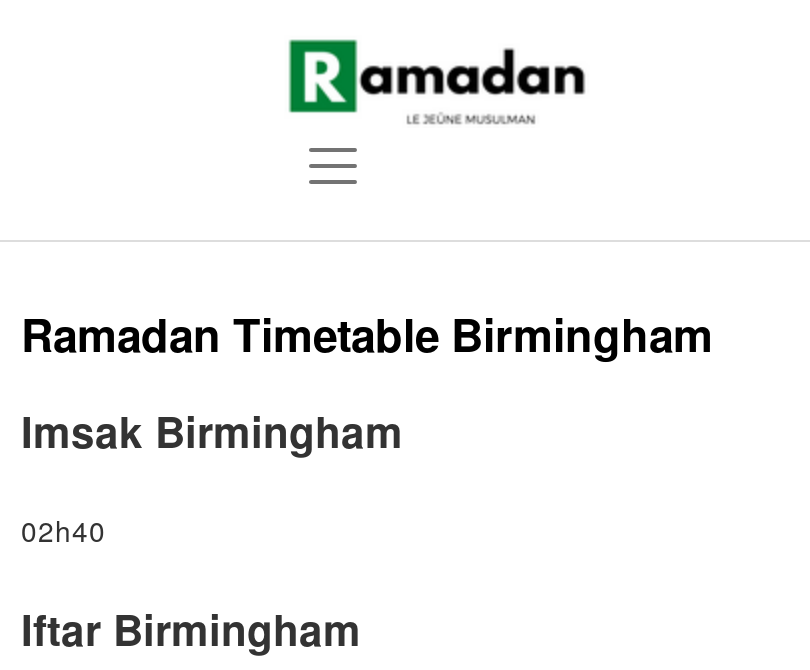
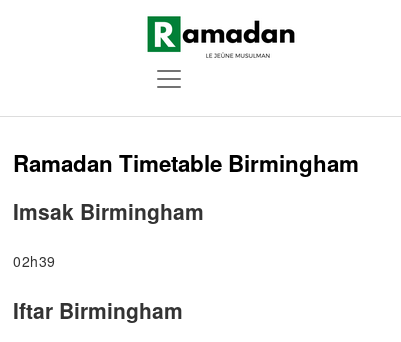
- 02h40
+ 02h39
